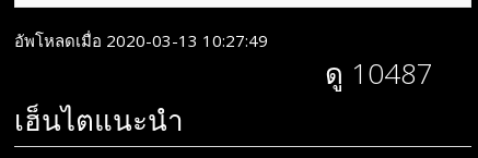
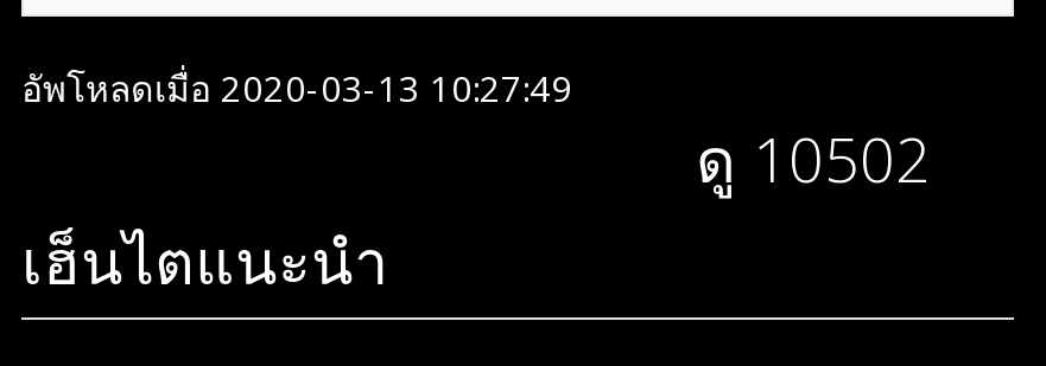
- ดู 10487
+ ดู 10502
